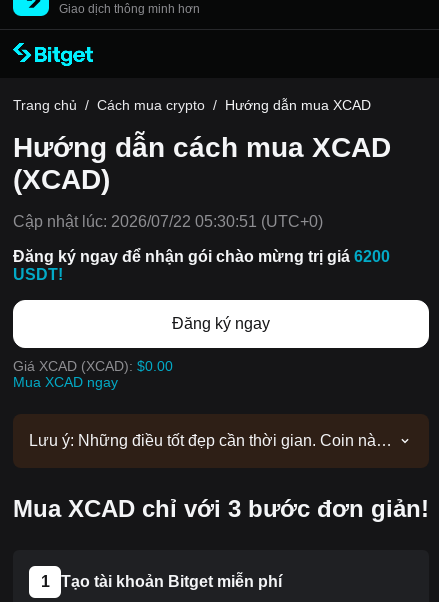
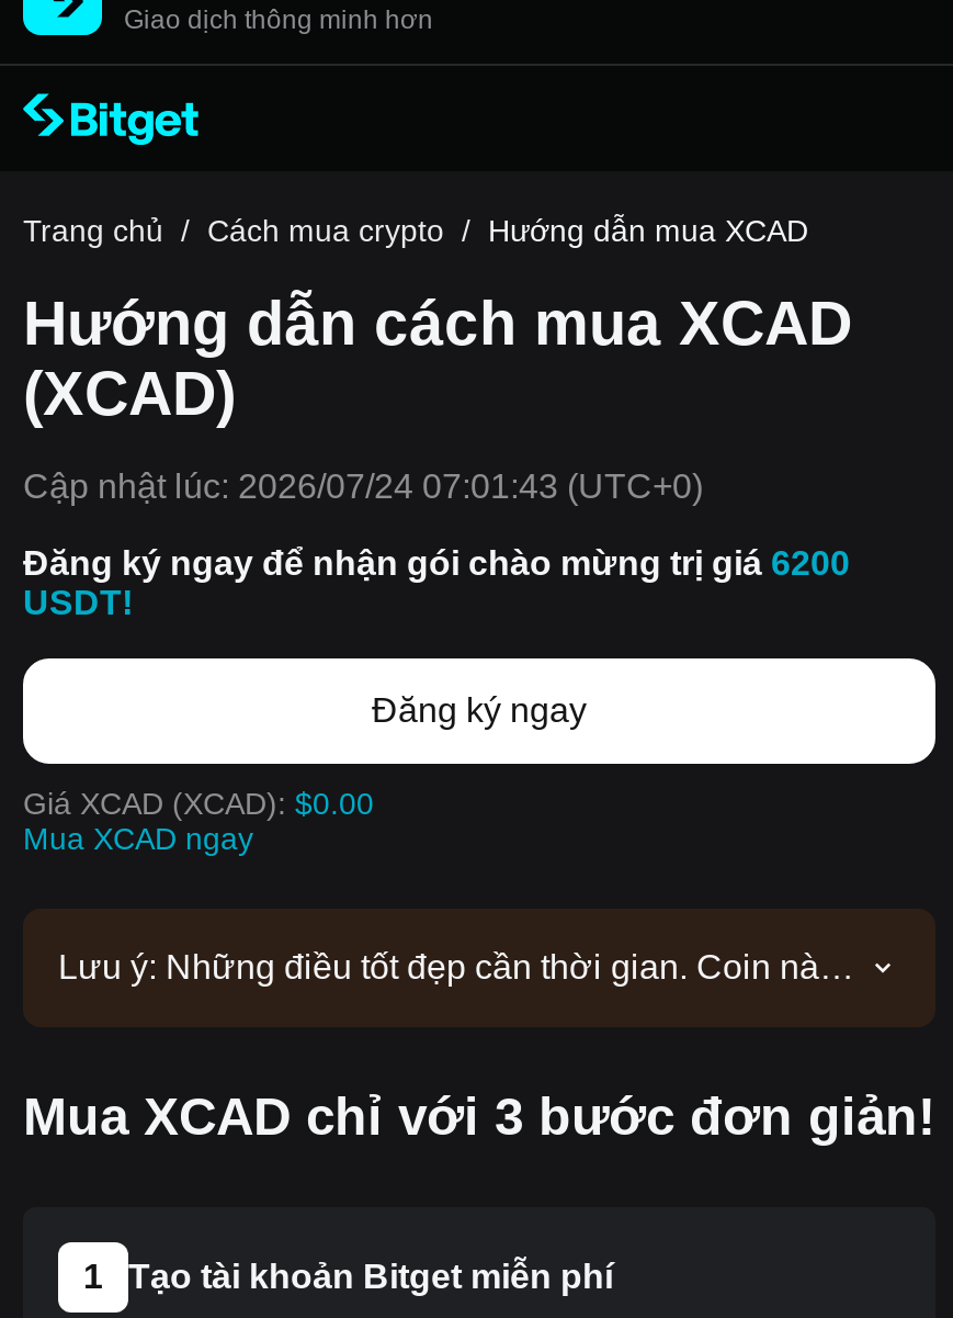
- Cập nhật lúc: 2026/07/22 05:30:51 (UTC+0)
+ Cập nhật lúc: 2026/07/24 07:01:43 (UTC+0)
